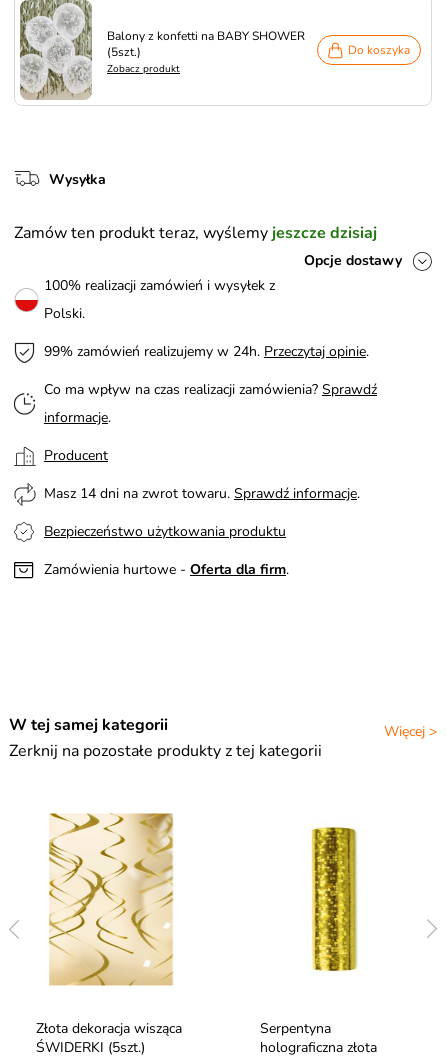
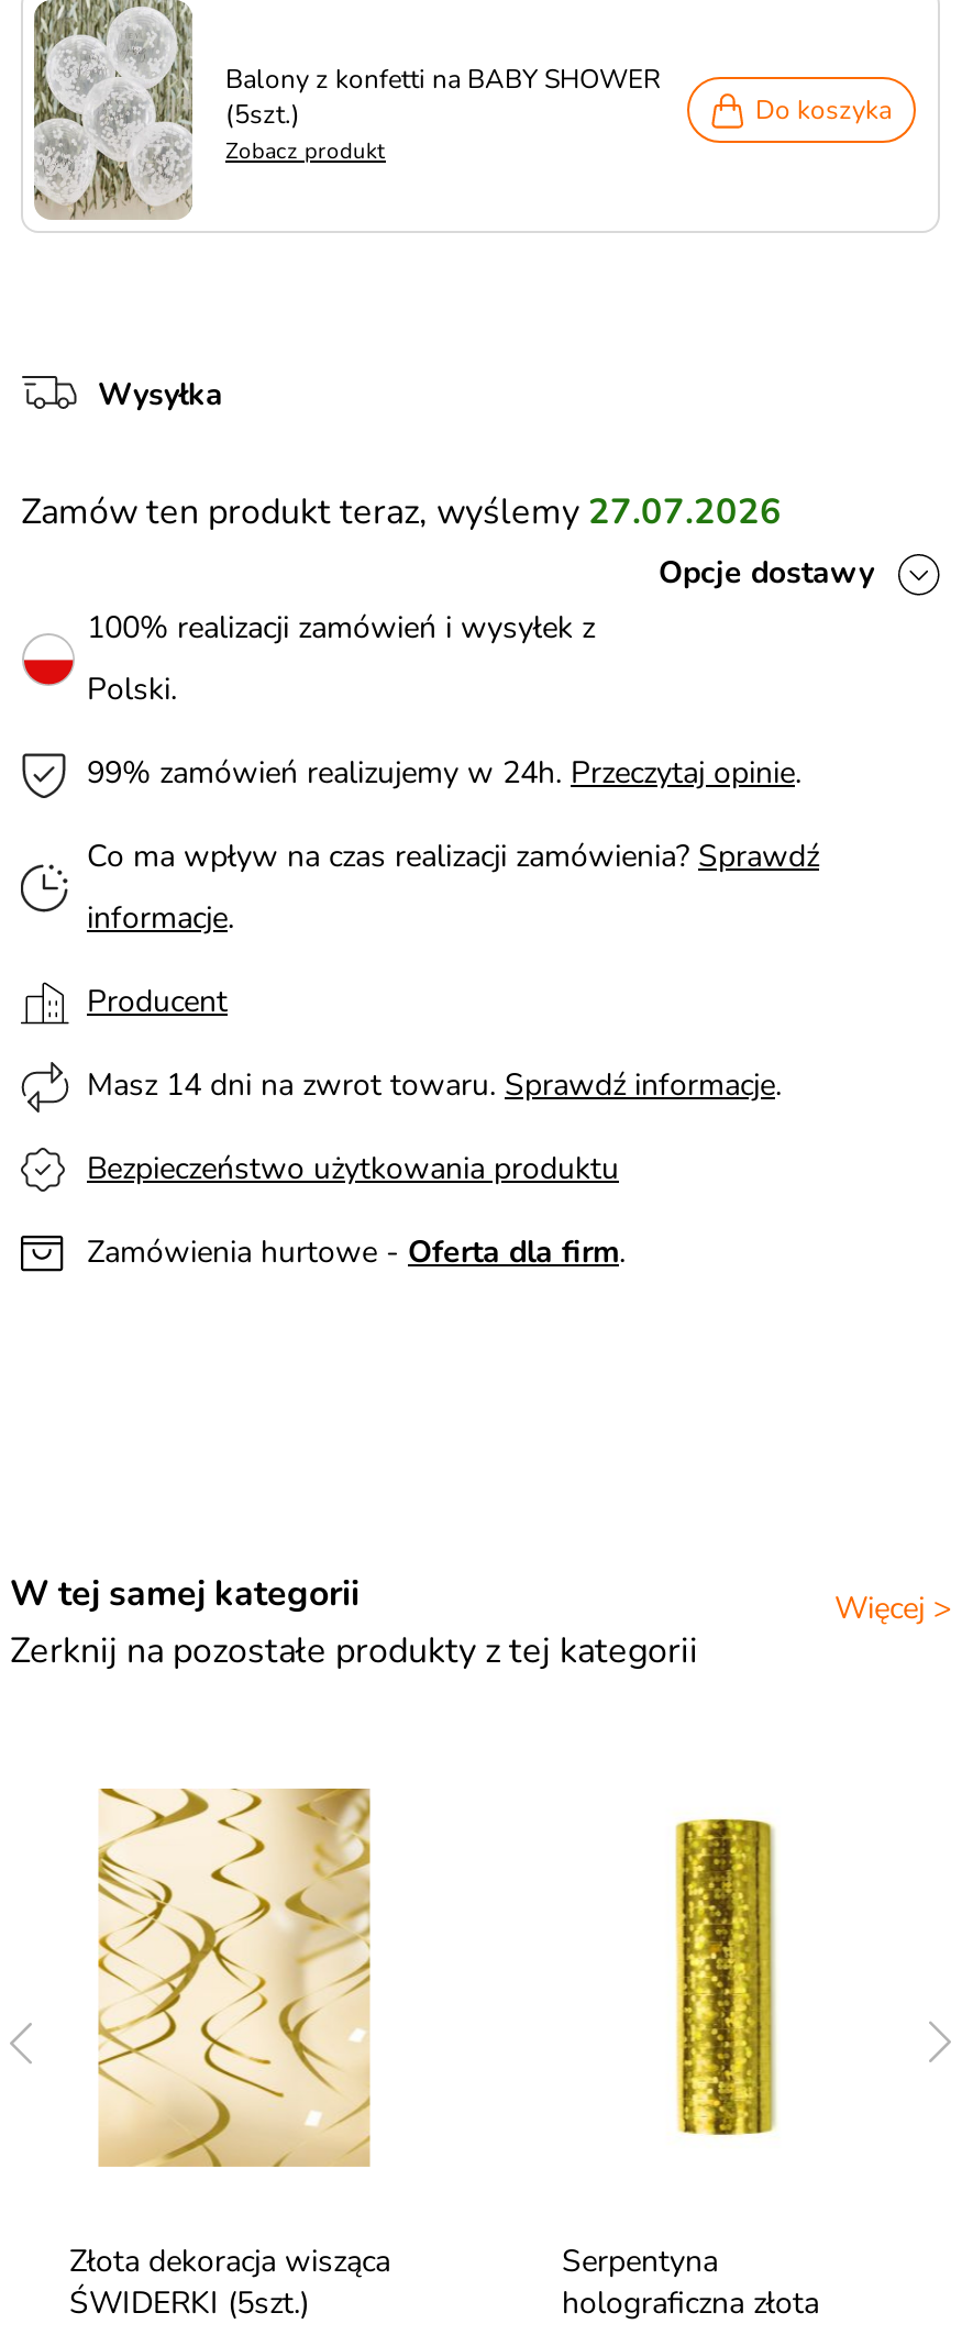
- Zamów ten produkt teraz, wyślemy jeszcze dzisiaj
+ Zamów ten produkt teraz, wyślemy 27.07.2026
